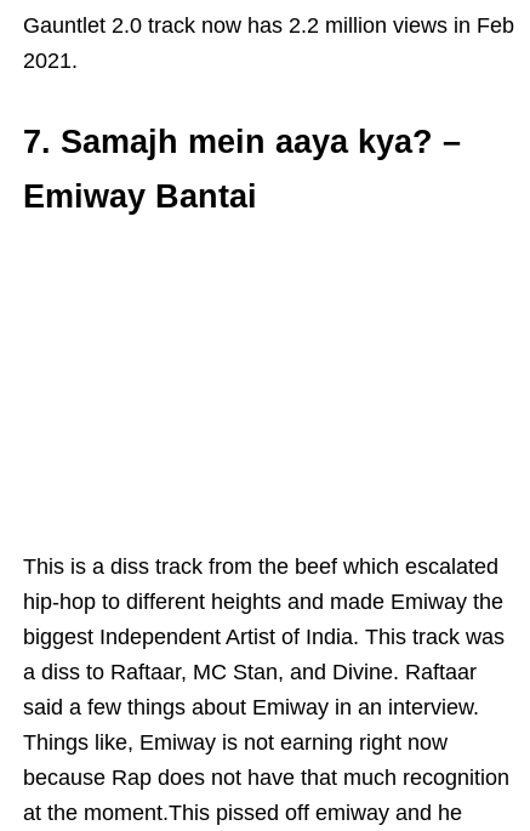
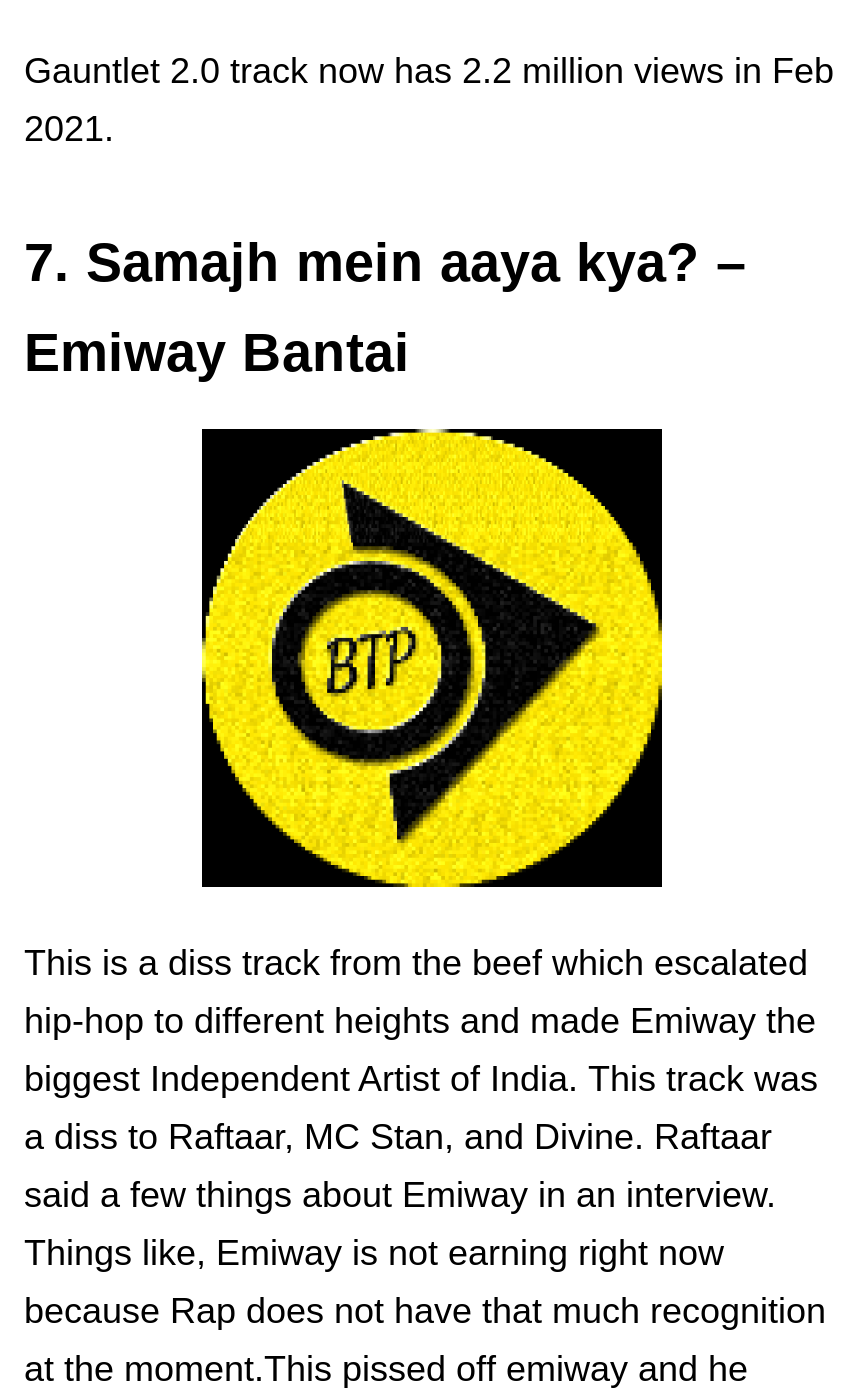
+ [image]
